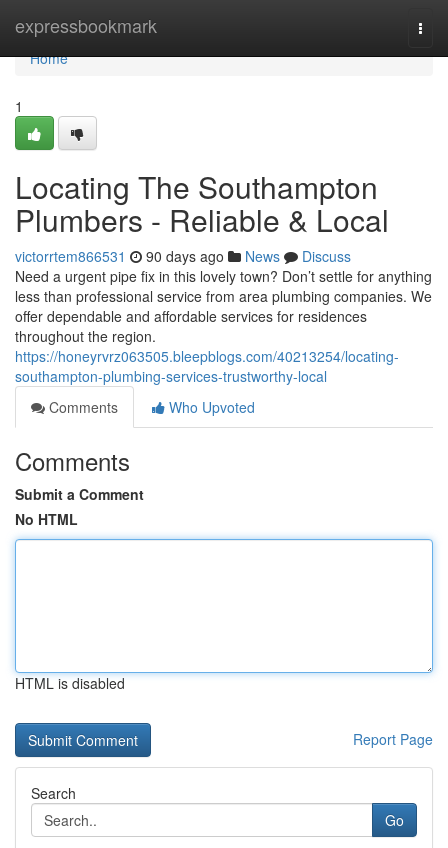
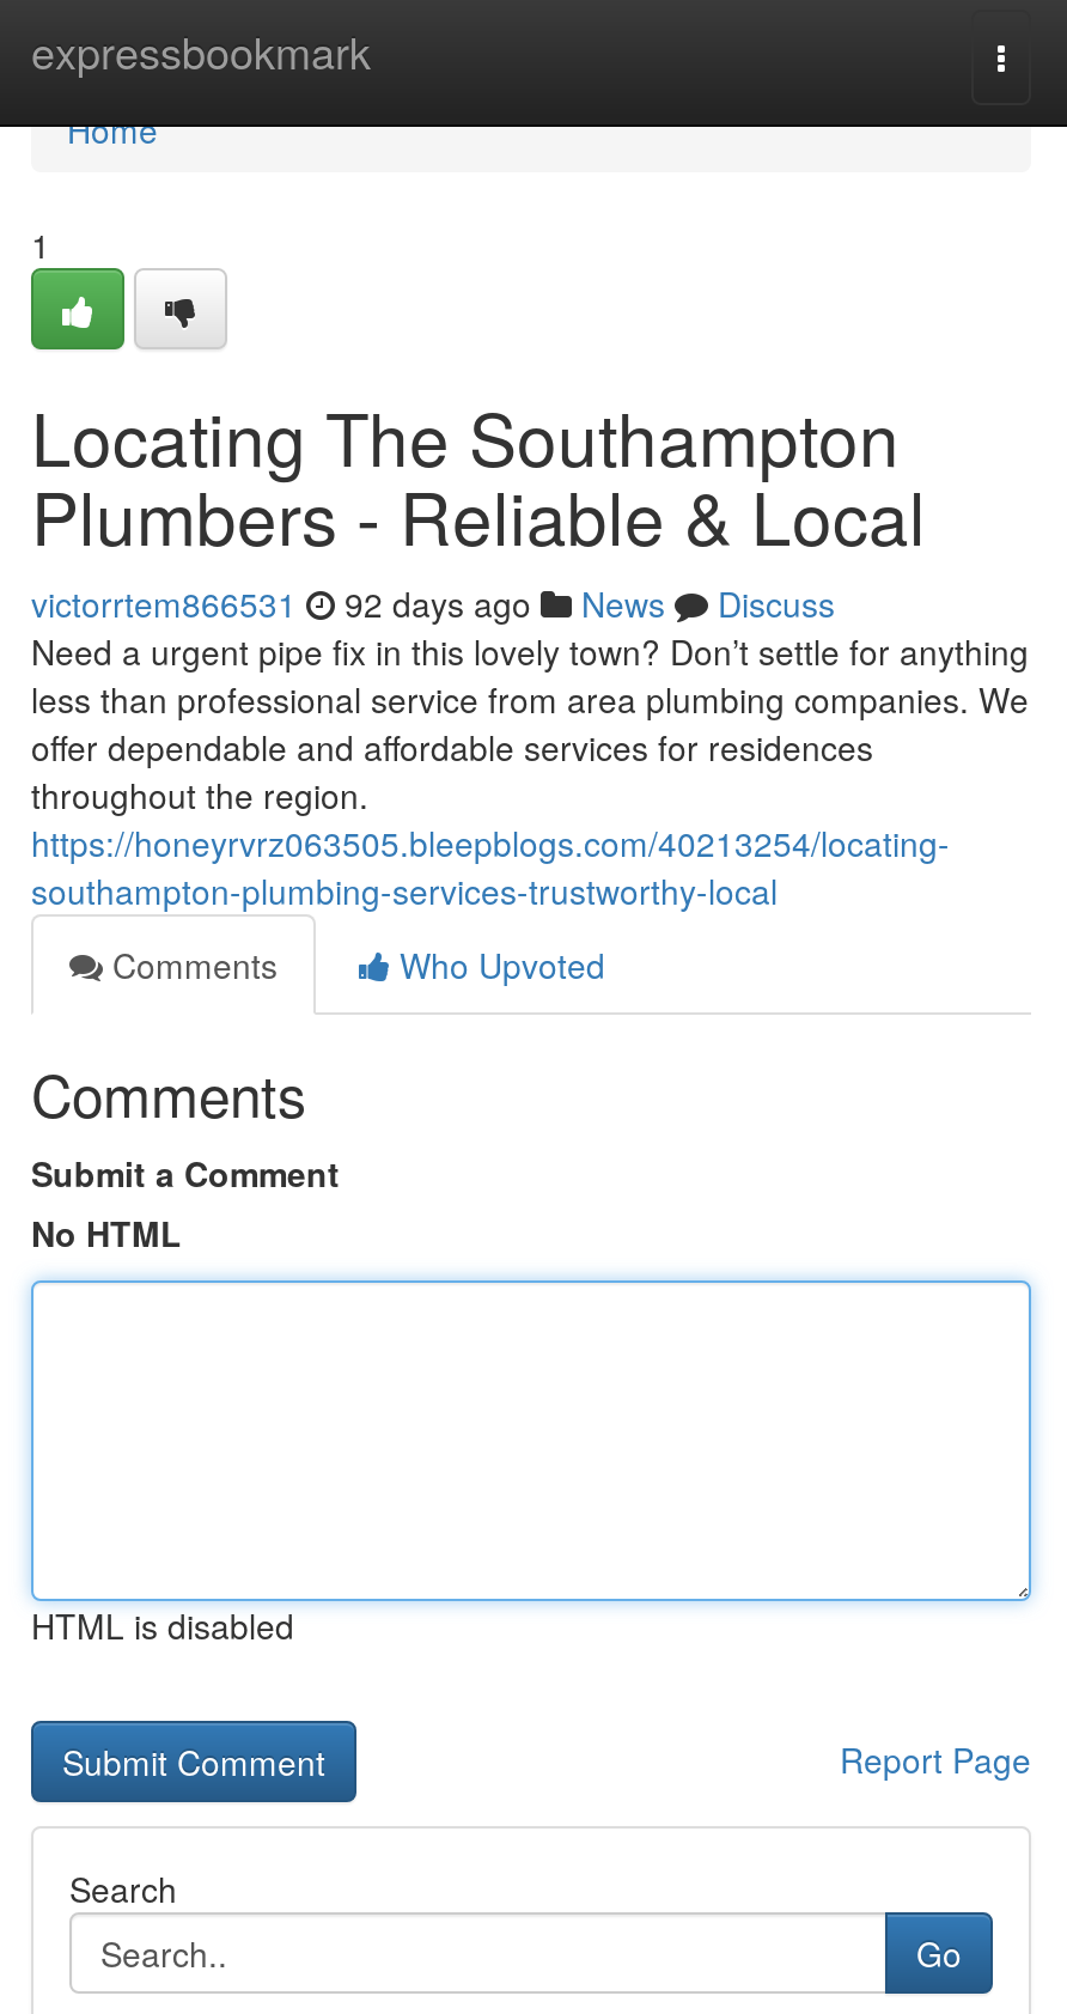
- victorrtem866531 90 days ago News Discuss
+ victorrtem866531 92 days ago News Discuss
